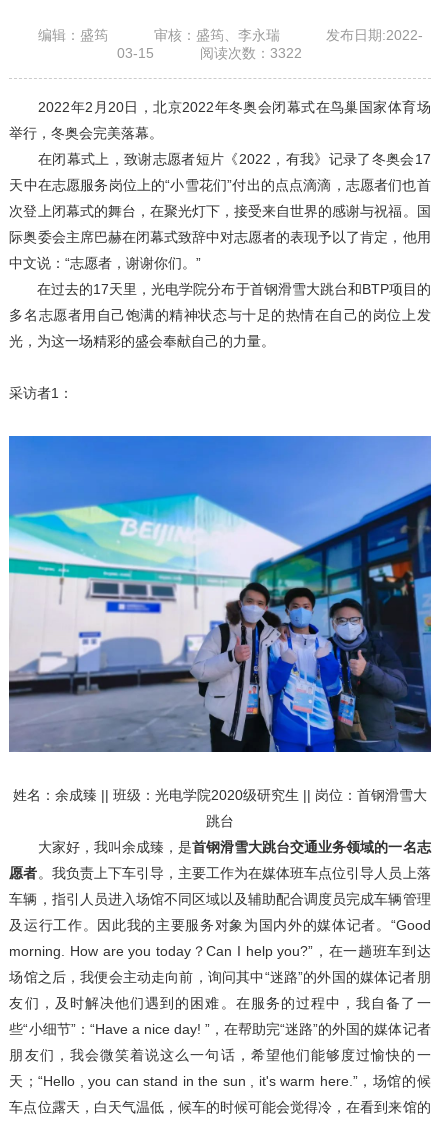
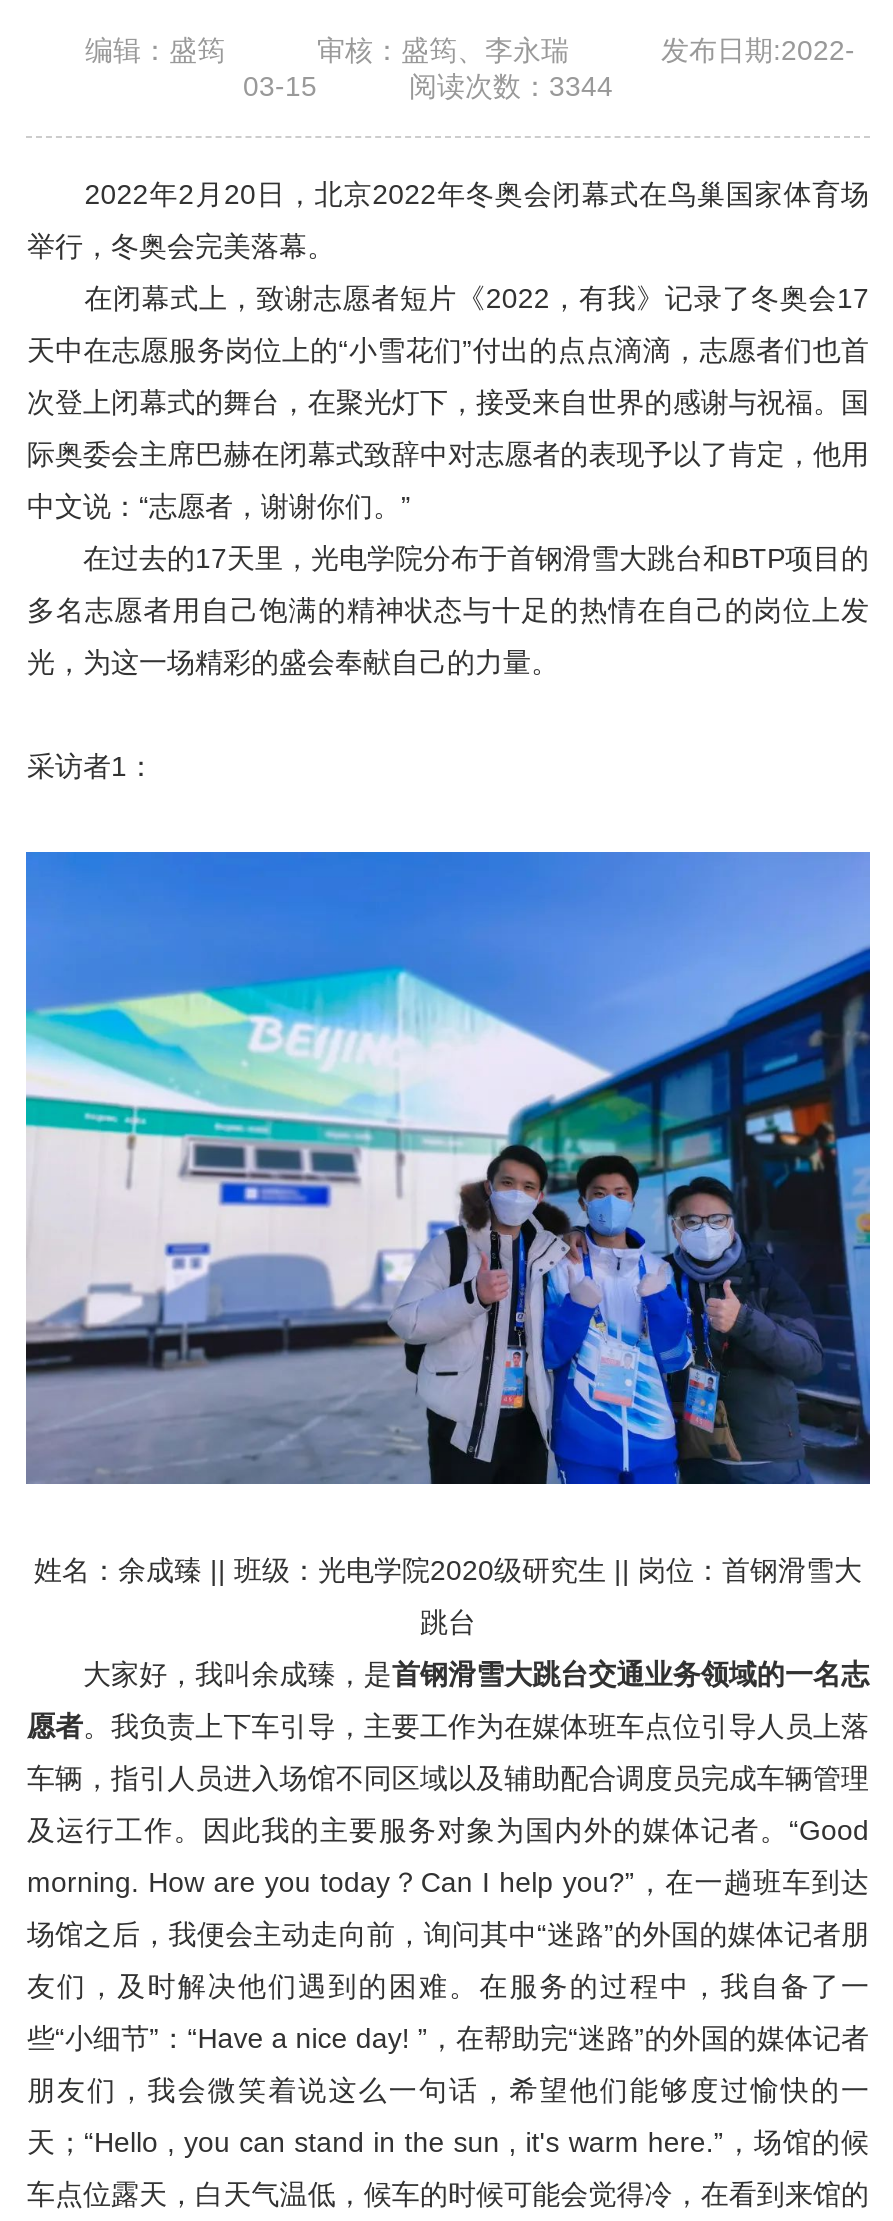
- 阅读次数：3322
+ 阅读次数：3344
